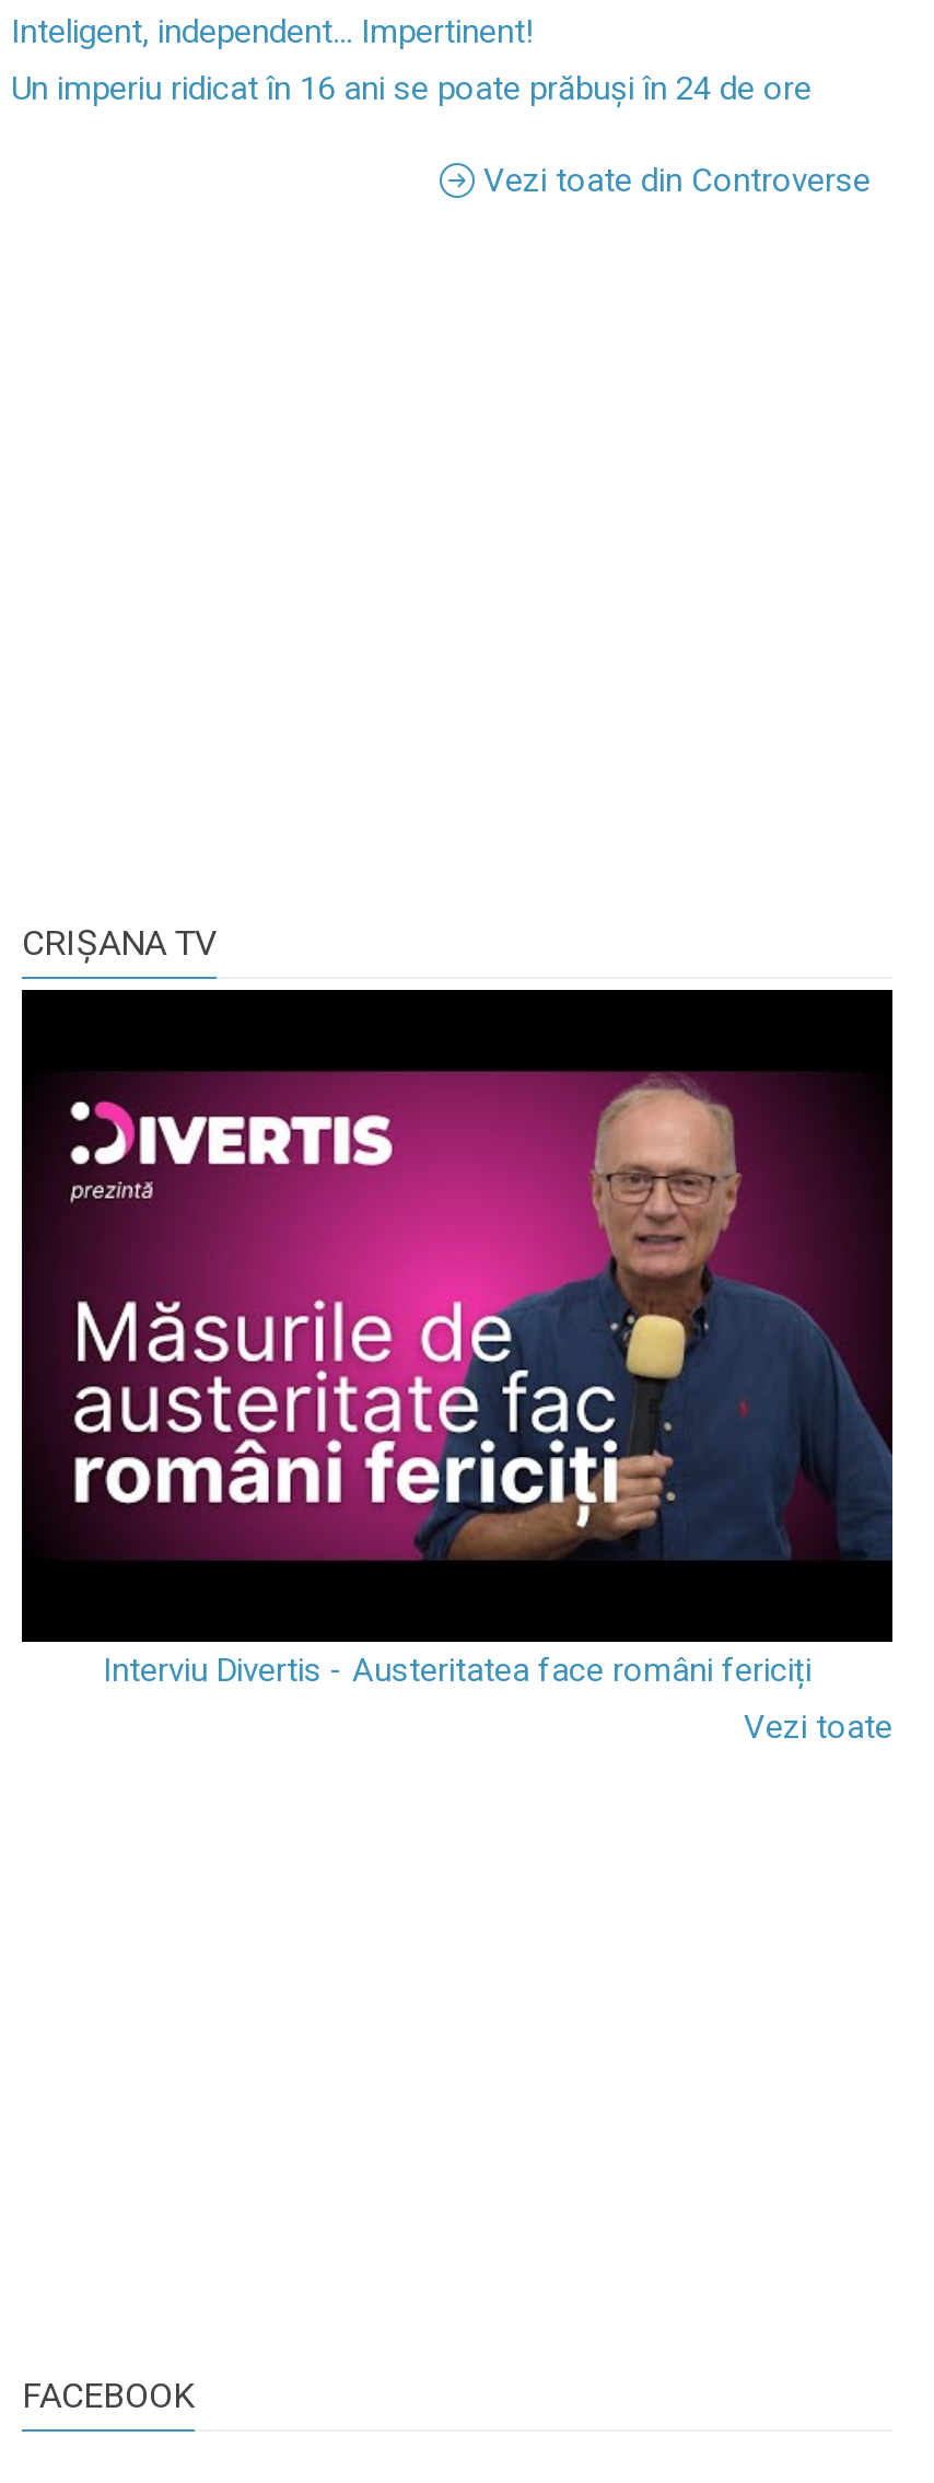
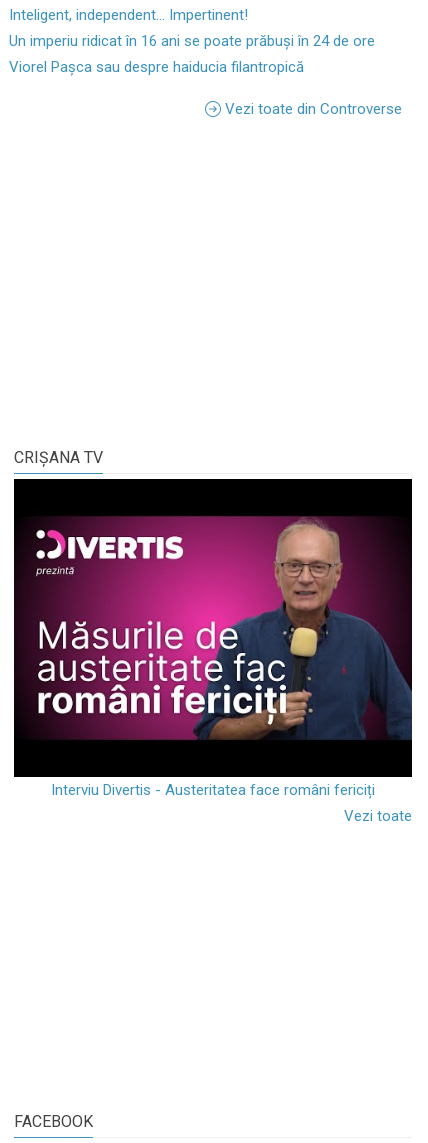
+ Viorel Pașca sau despre haiducia filantropică
